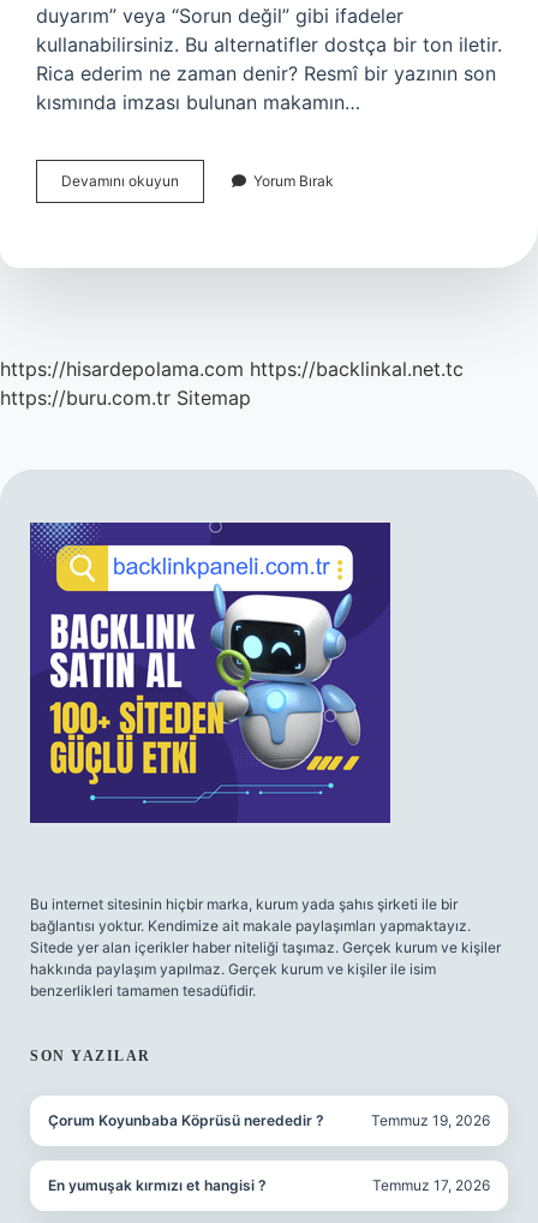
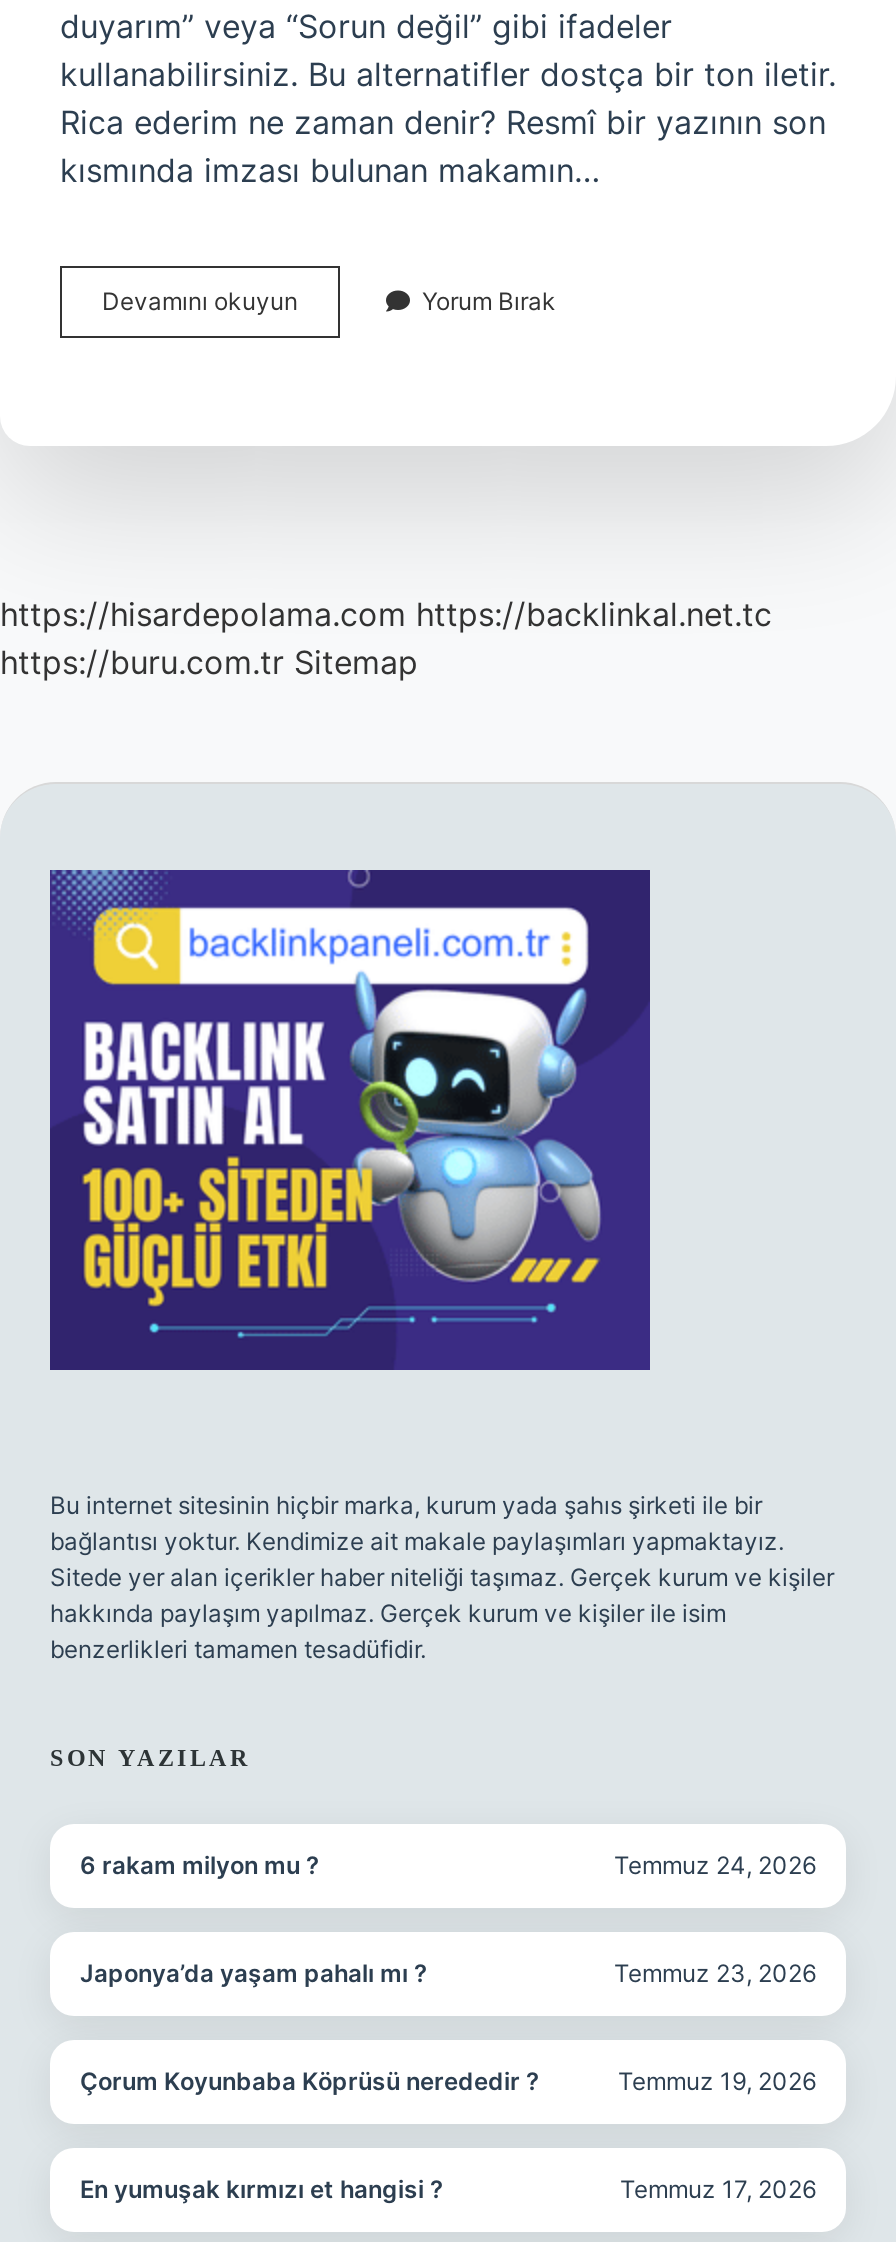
+ 6 rakam milyon mu ?
+ Temmuz 24, 2026

+ Japonya’da yaşam pahalı mı ?
+ Temmuz 23, 2026
